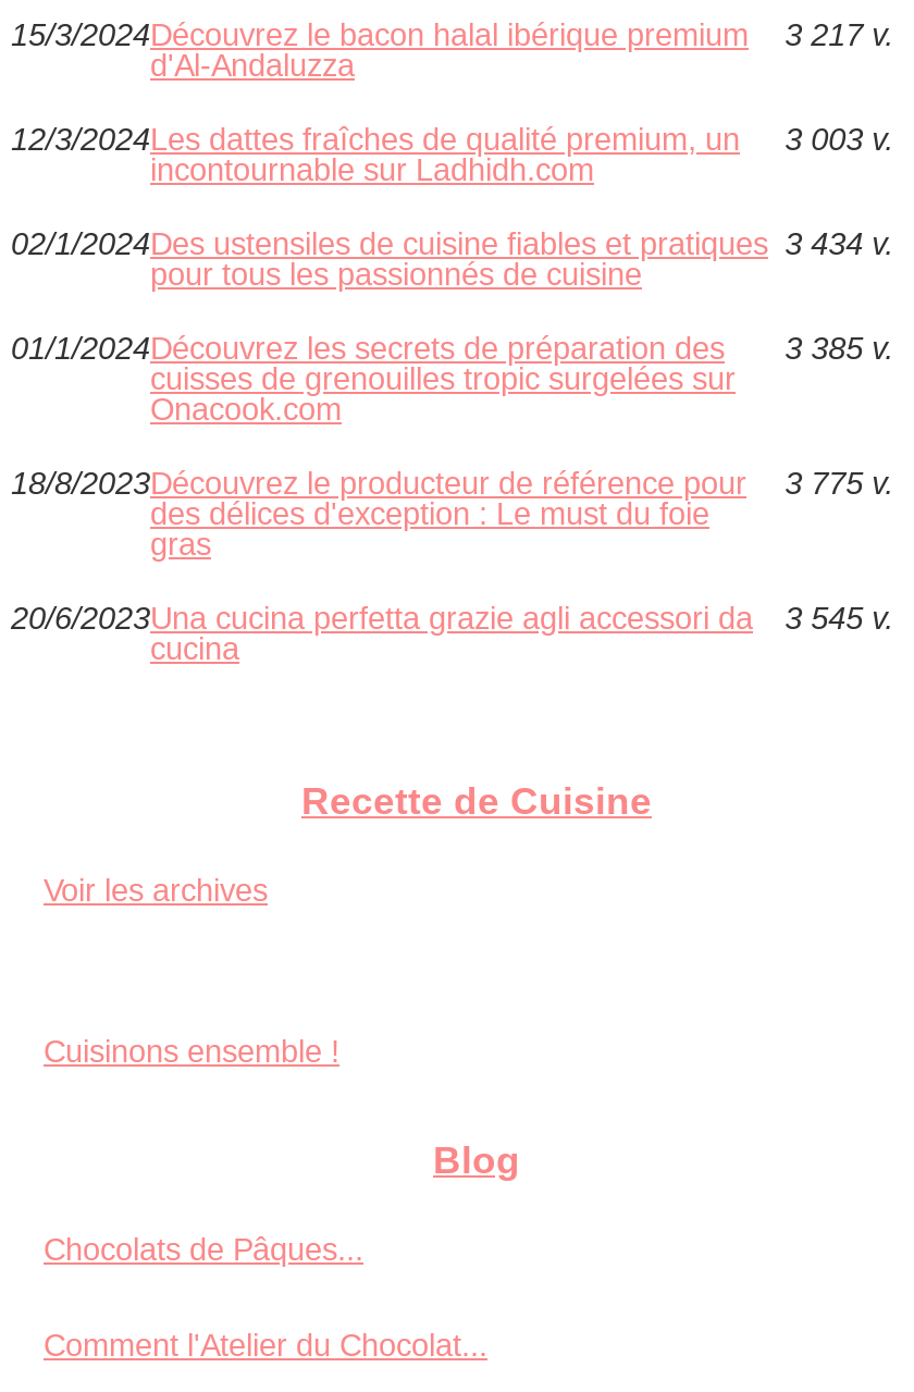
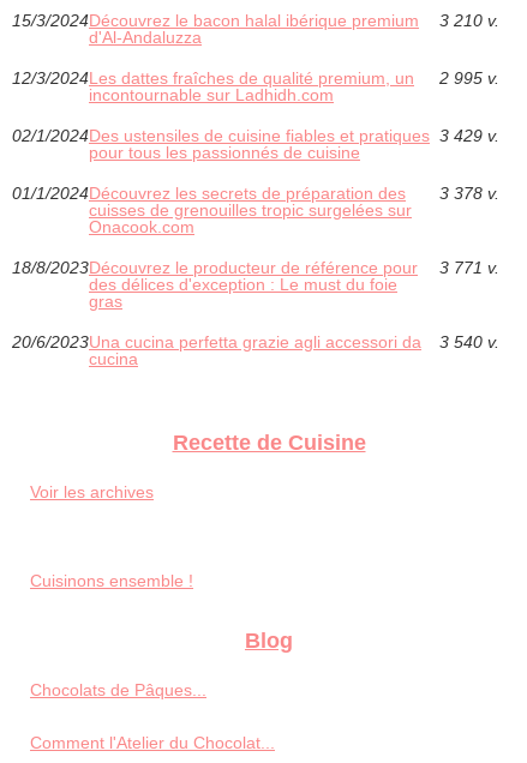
- 15/3/2024Découvrez le bacon halal ibérique premium 3 217 v.
+ 15/3/2024Découvrez le bacon halal ibérique premium 3 210 v.

- 12/3/2024Les dattes fraîches de qualité premium, un 3 003 v.
+ 12/3/2024Les dattes fraîches de qualité premium, un 2 995 v.

- 02/1/2024Des ustensiles de cuisine fiables et pratiques 3 434 v.
+ 02/1/2024Des ustensiles de cuisine fiables et pratiques 3 429 v.

- 01/1/2024Découvrez les secrets de préparation des 3 385 v.
+ 01/1/2024Découvrez les secrets de préparation des 3 378 v.

- 18/8/2023Découvrez le producteur de référence pour 3 775 v.
+ 18/8/2023Découvrez le producteur de référence pour 3 771 v.

- 20/6/2023Una cucina perfetta grazie agli accessori da 3 545 v.
+ 20/6/2023Una cucina perfetta grazie agli accessori da 3 540 v.
